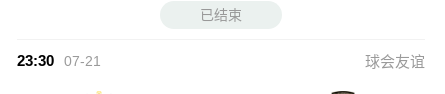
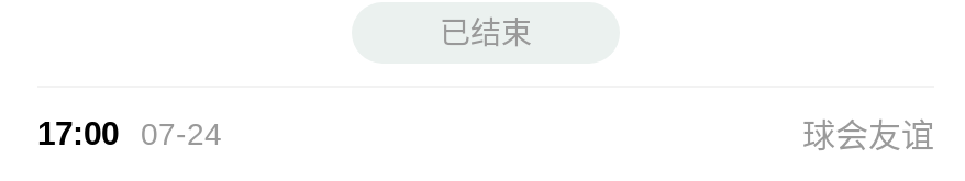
- 23:30
+ 17:00

- 07-21
+ 07-24
